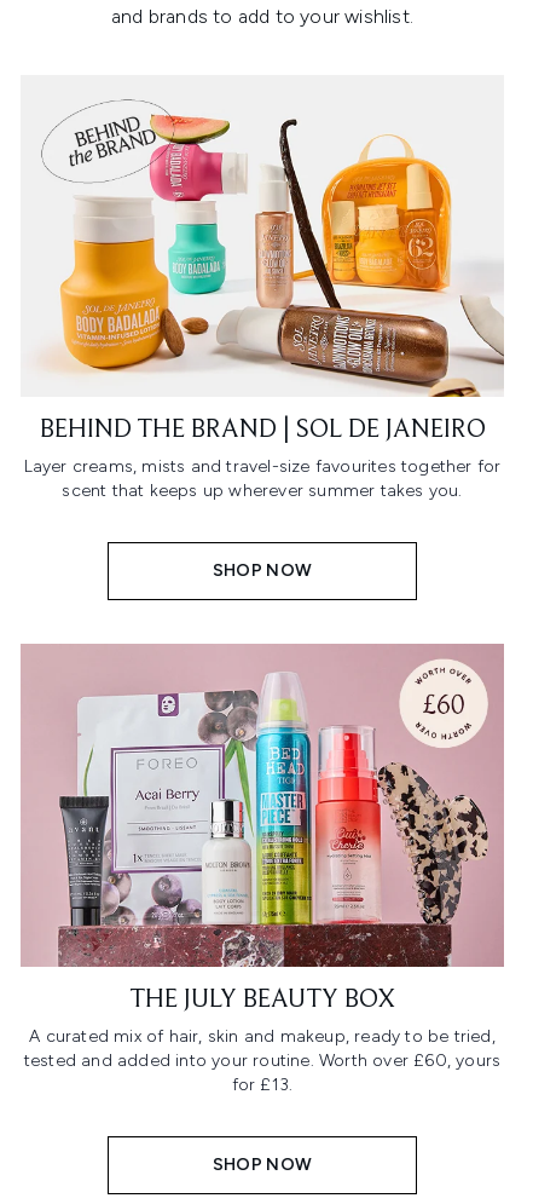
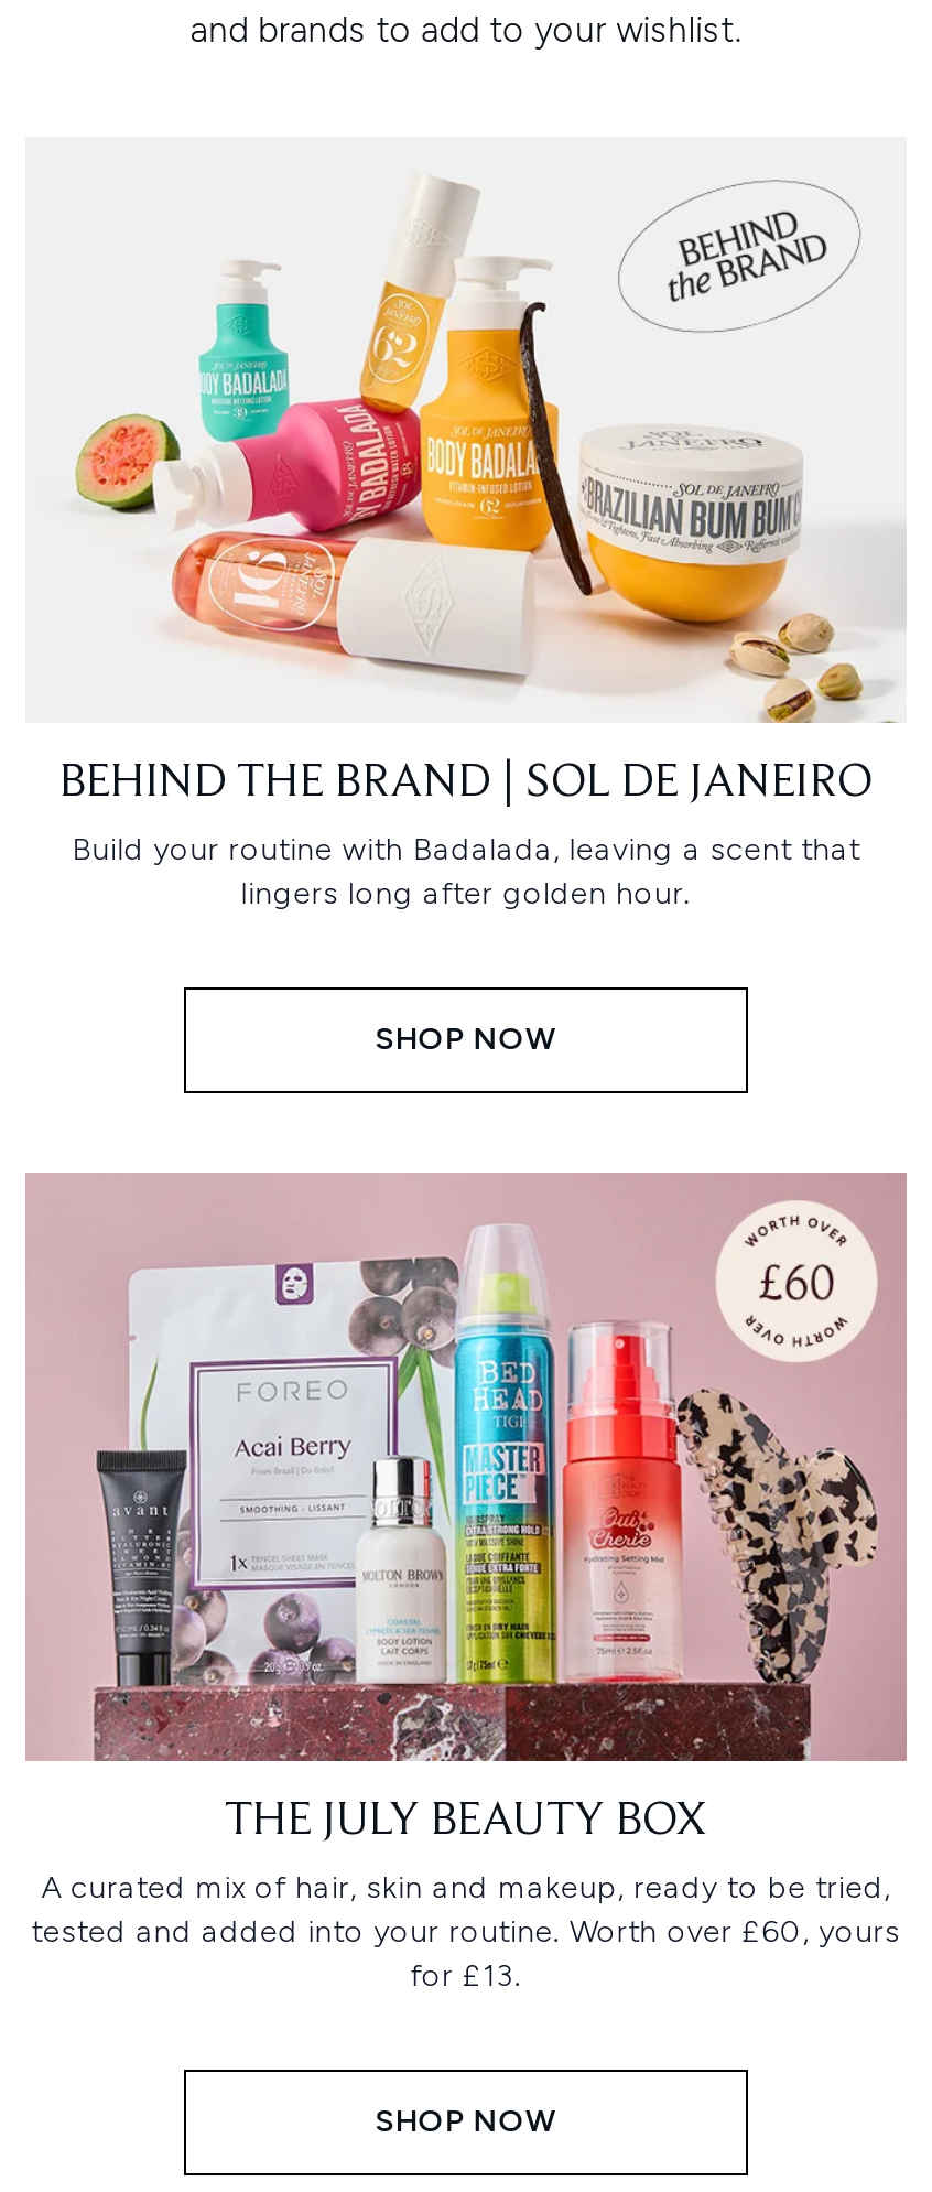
- [image]
+ [image]

- Layer creams, mists and travel-size favourites together for
- scent that keeps up wherever summer takes you.
+ Build your routine with Badalada, leaving a scent that
+ lingers long after golden hour.
